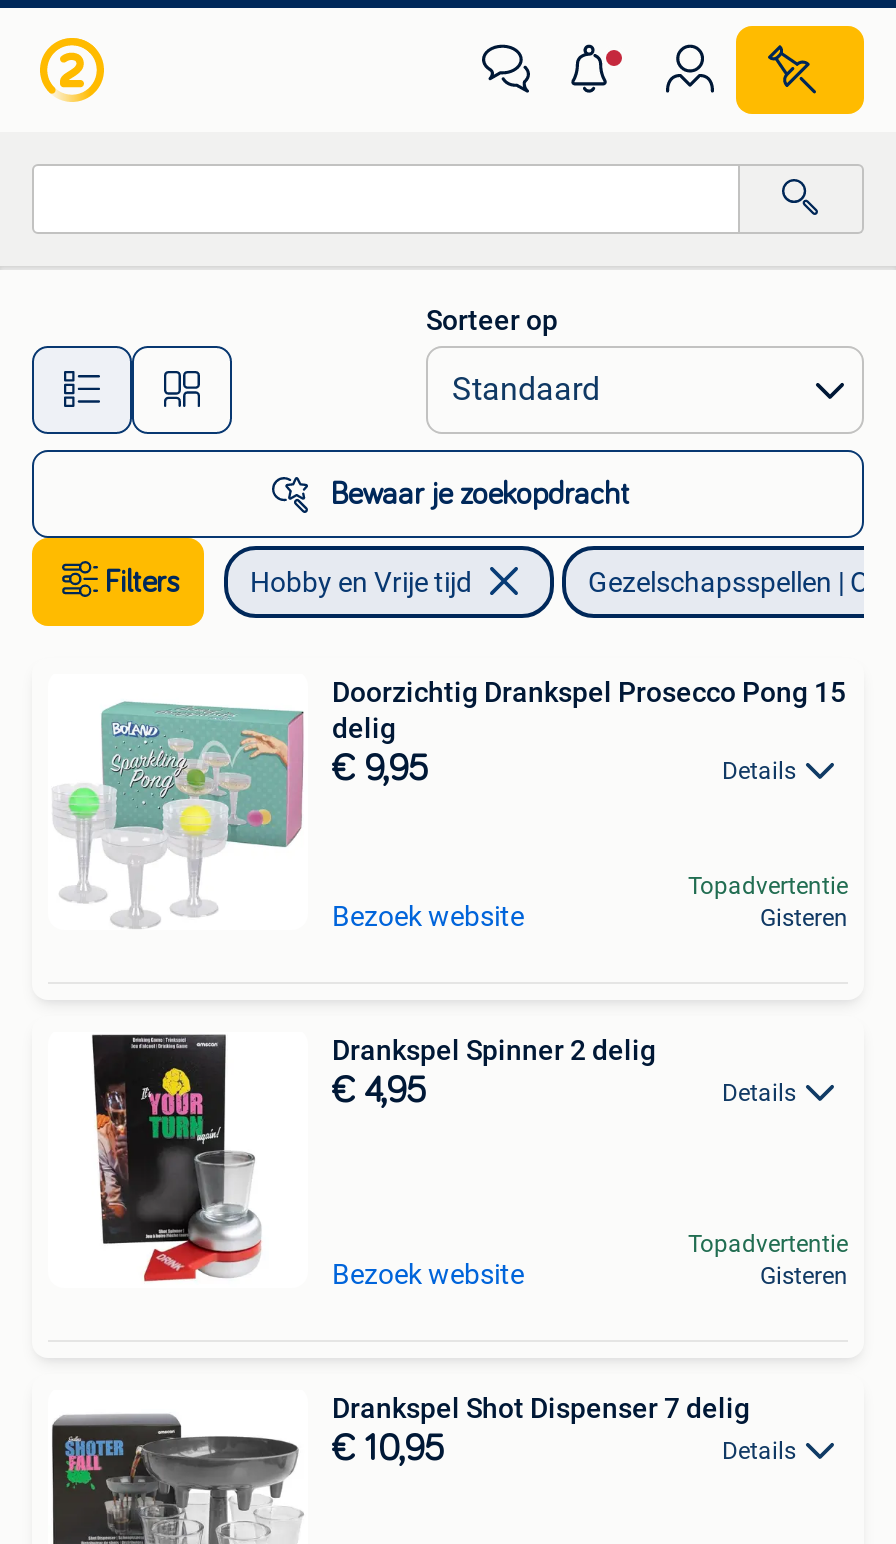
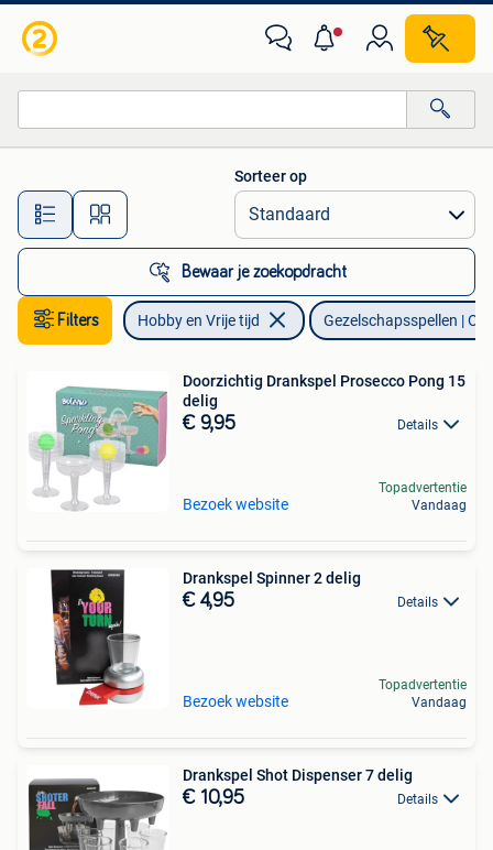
- Gisteren
+ Vandaag

- Gisteren
+ Vandaag
